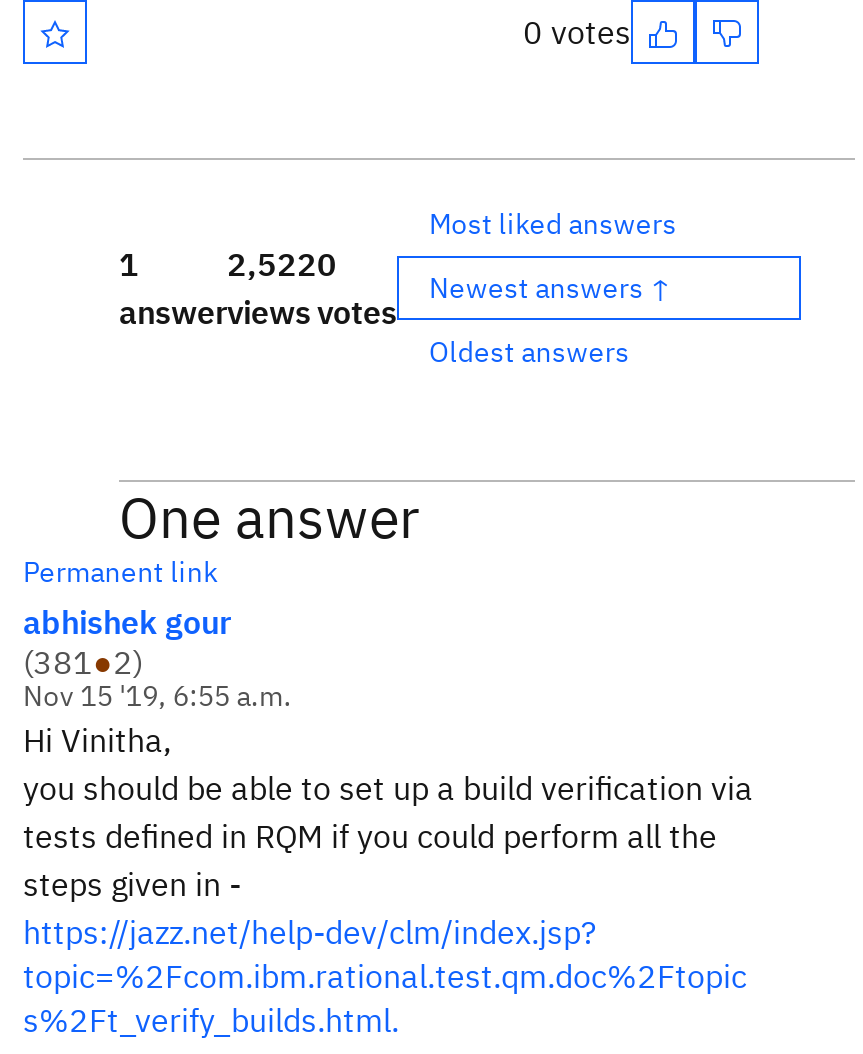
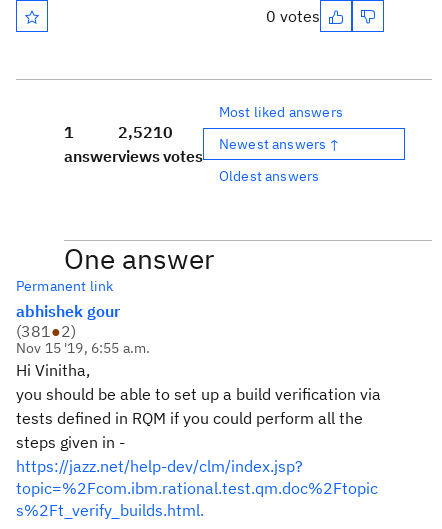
- 2,522 0
+ 2,521 0
